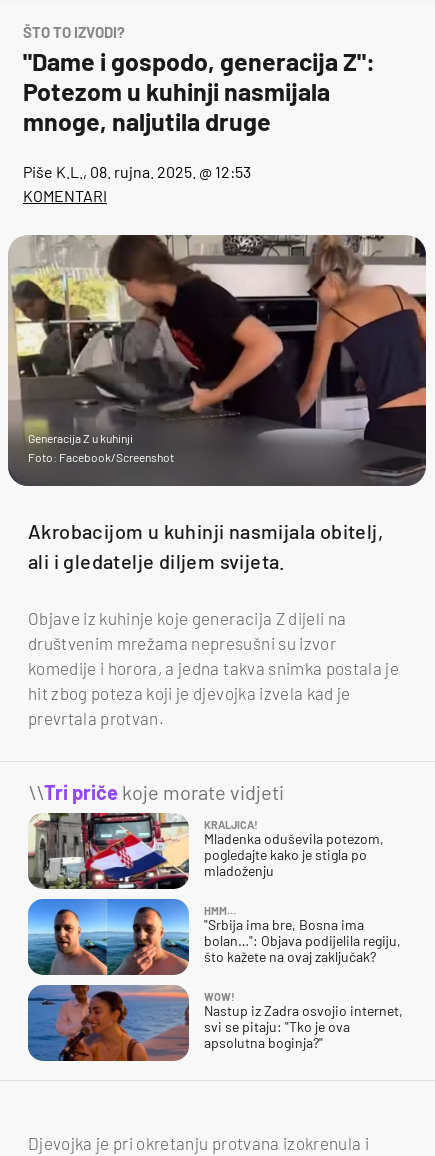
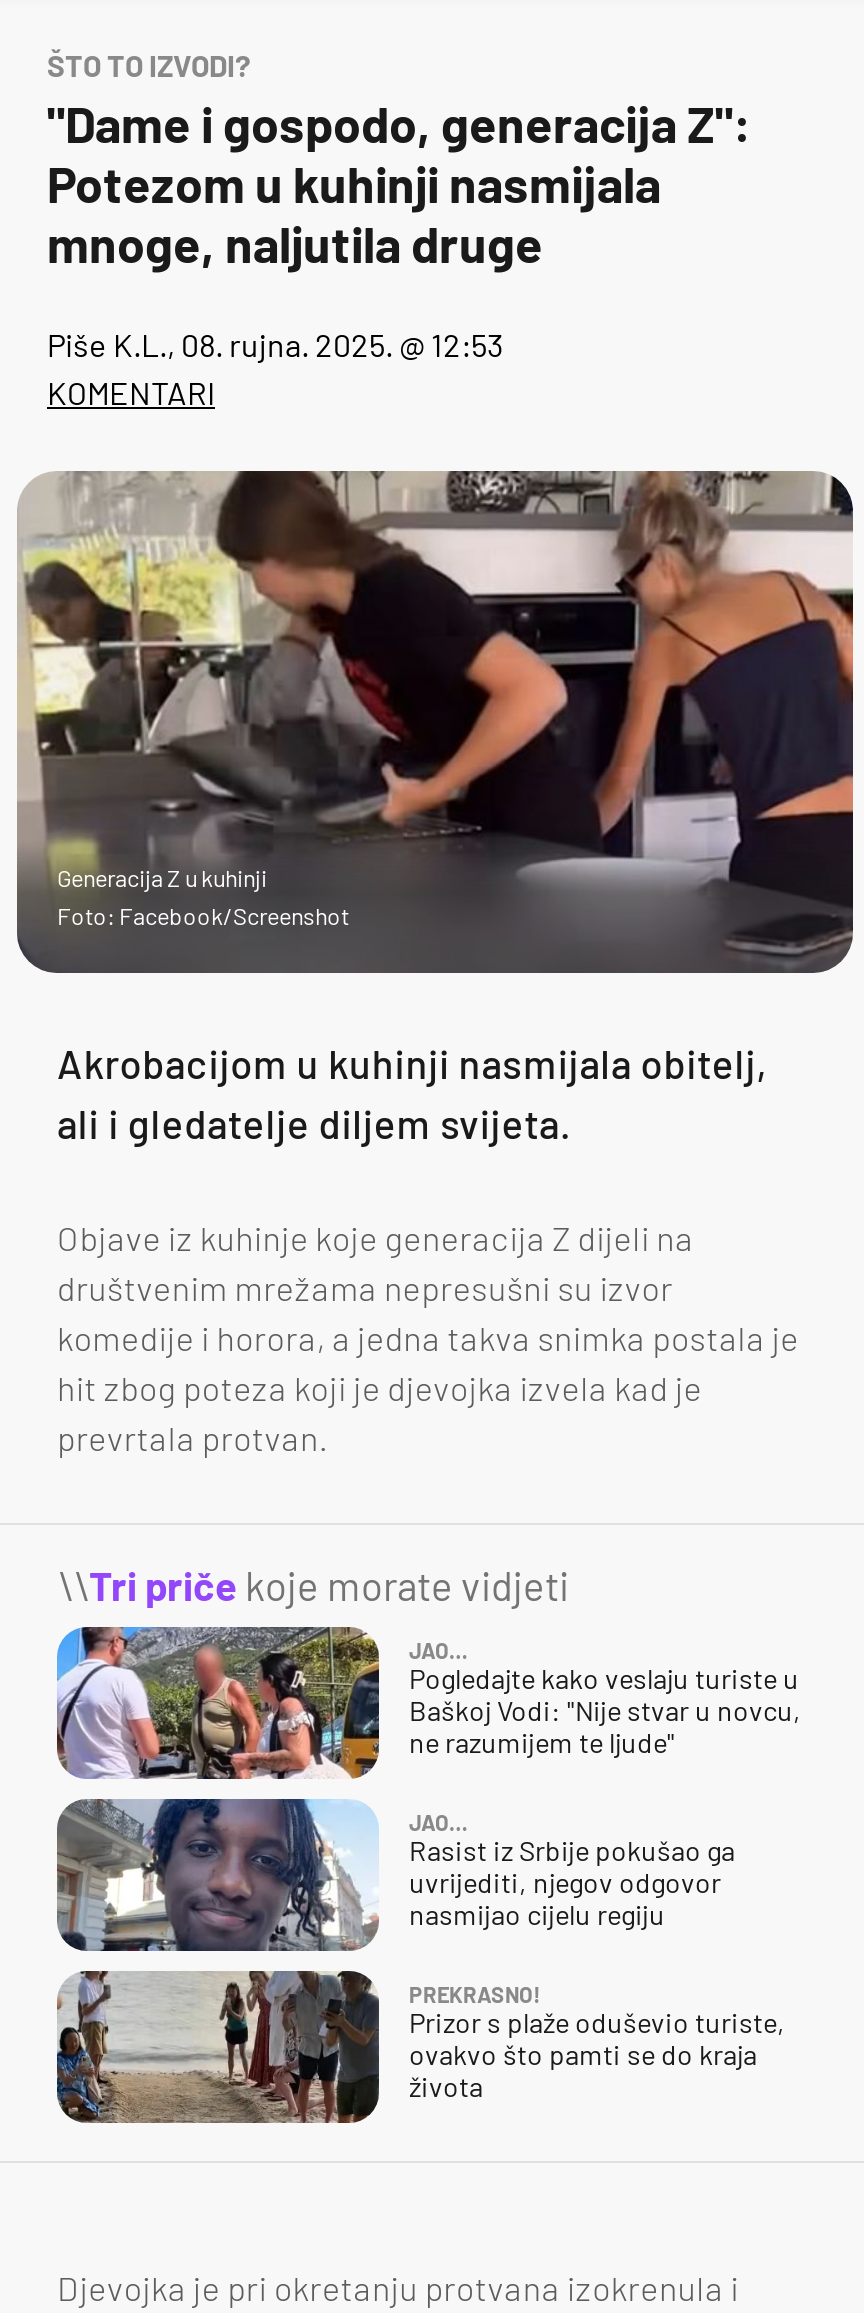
- [image]
- KRALJICA!
- Mladenka oduševila potezom,
- pogledajte kako je stigla po
- mladoženju
+ [image]
+ JAO…
+ Pogledajte kako veslaju turiste u
+ Baškoj Vodi: "Nije stvar u novcu,
+ ne razumijem te ljude"

- [image]
- HMM…
- "Srbija ima bre, Bosna ima
- bolan…": Objava podijelila regiju,
- što kažete na ovaj zaključak?
+ [image]
+ JAO…
+ Rasist iz Srbije pokušao ga
+ uvrijediti, njegov odgovor
+ nasmijao cijelu regiju

- [image]
- WOW!
- Nastup iz Zadra osvojio internet,
- svi se pitaju: "Tko je ova
- apsolutna boginja?"
+ [image]
+ PREKRASNO!
+ Prizor s plaže oduševio turiste,
+ ovakvo što pamti se do kraja
+ života
